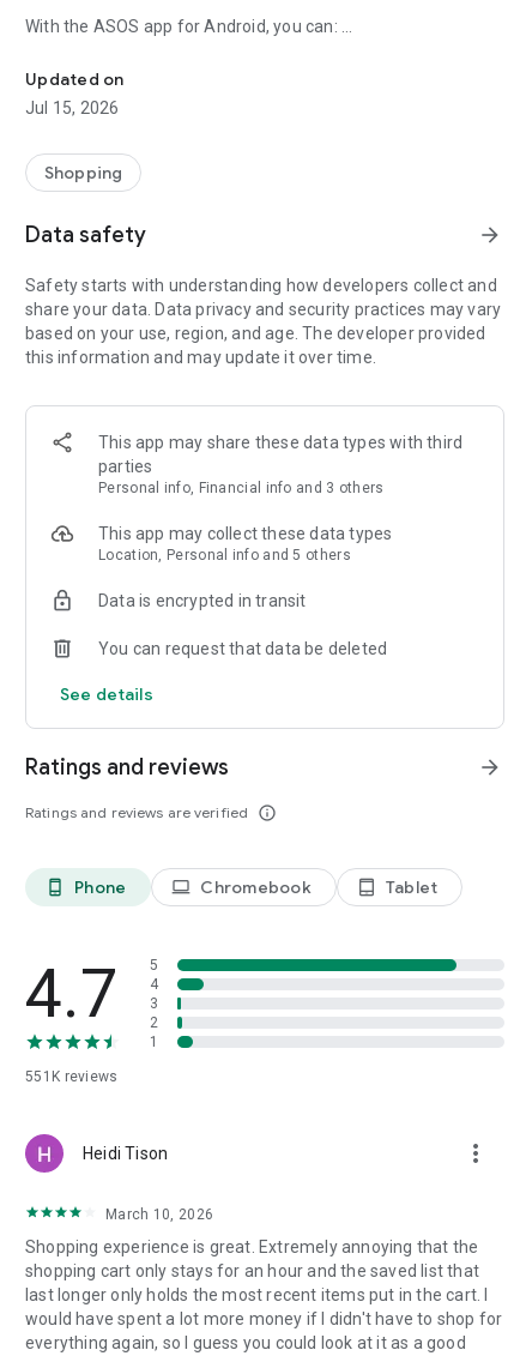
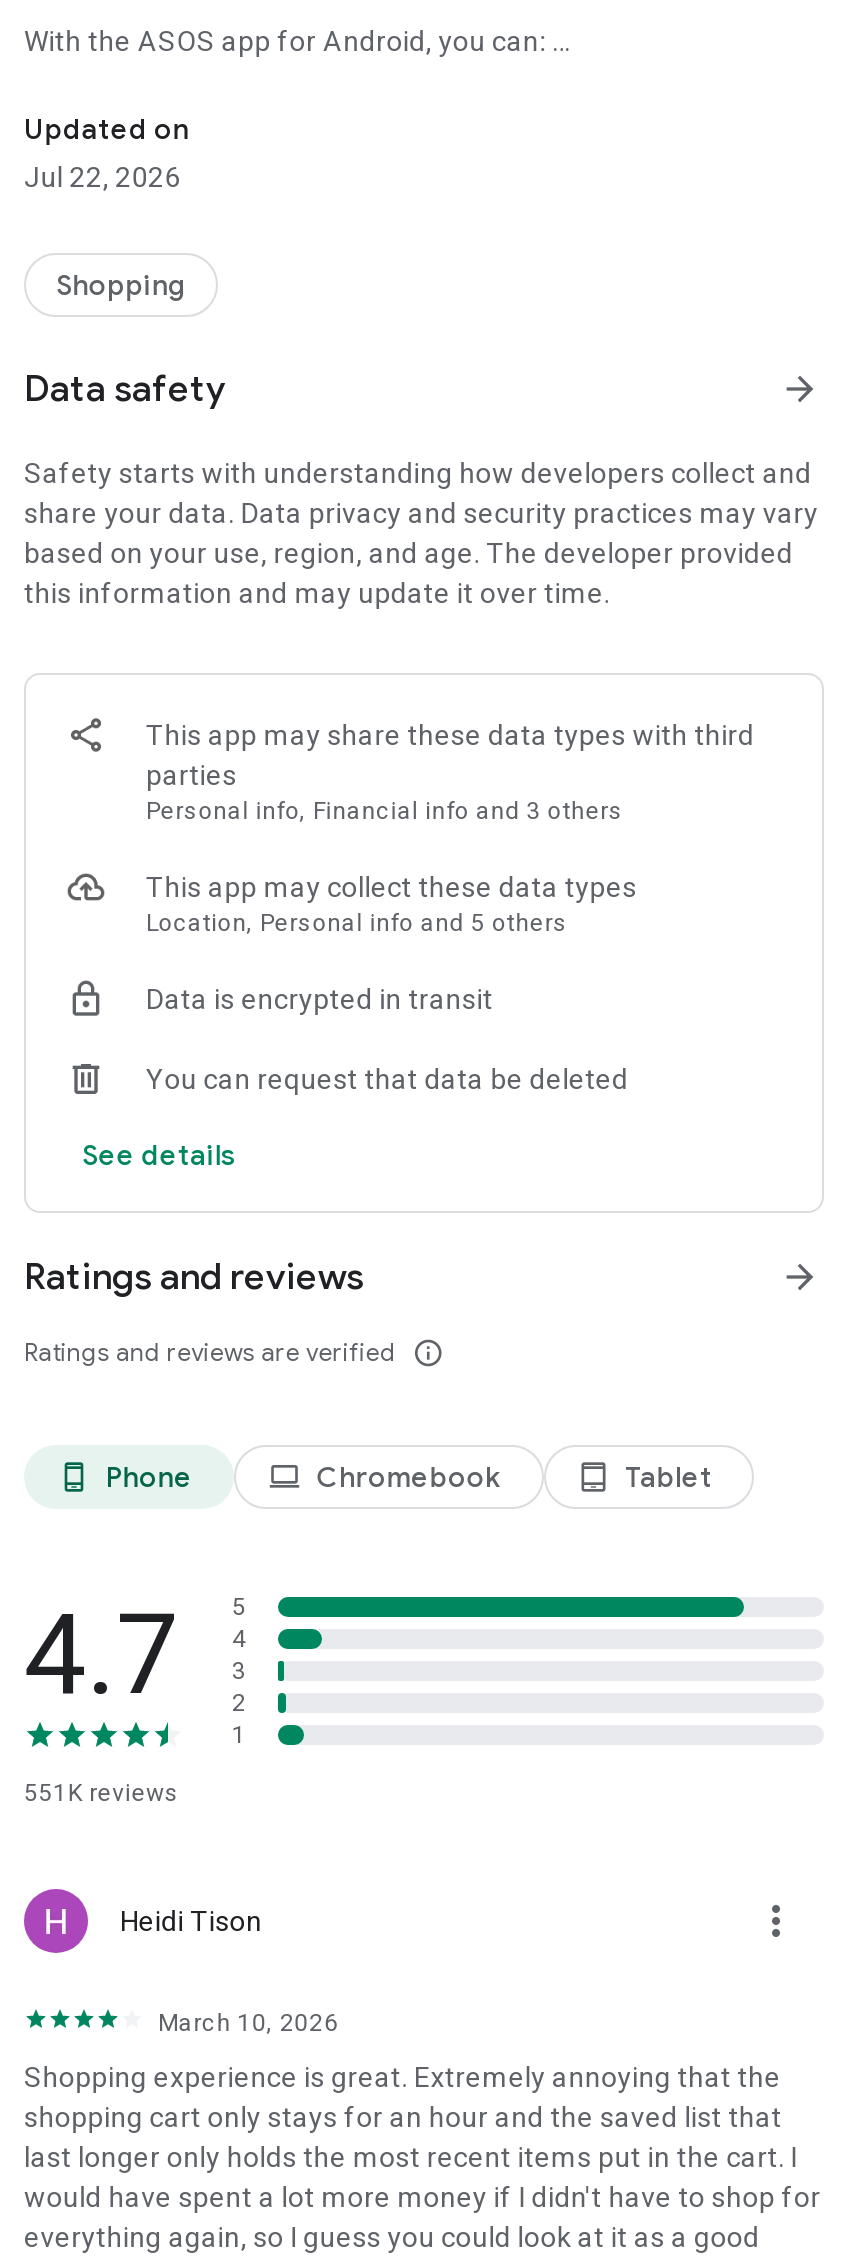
- Jul 15, 2026
+ Jul 22, 2026
